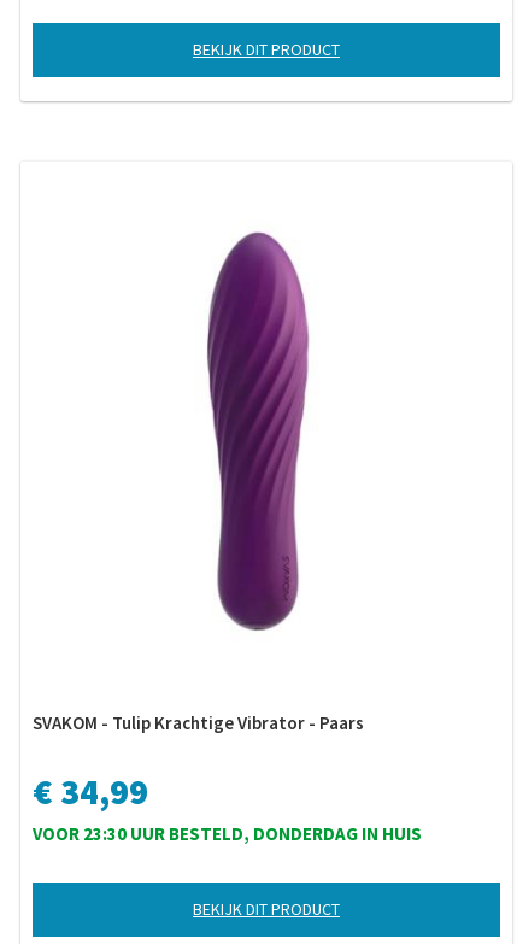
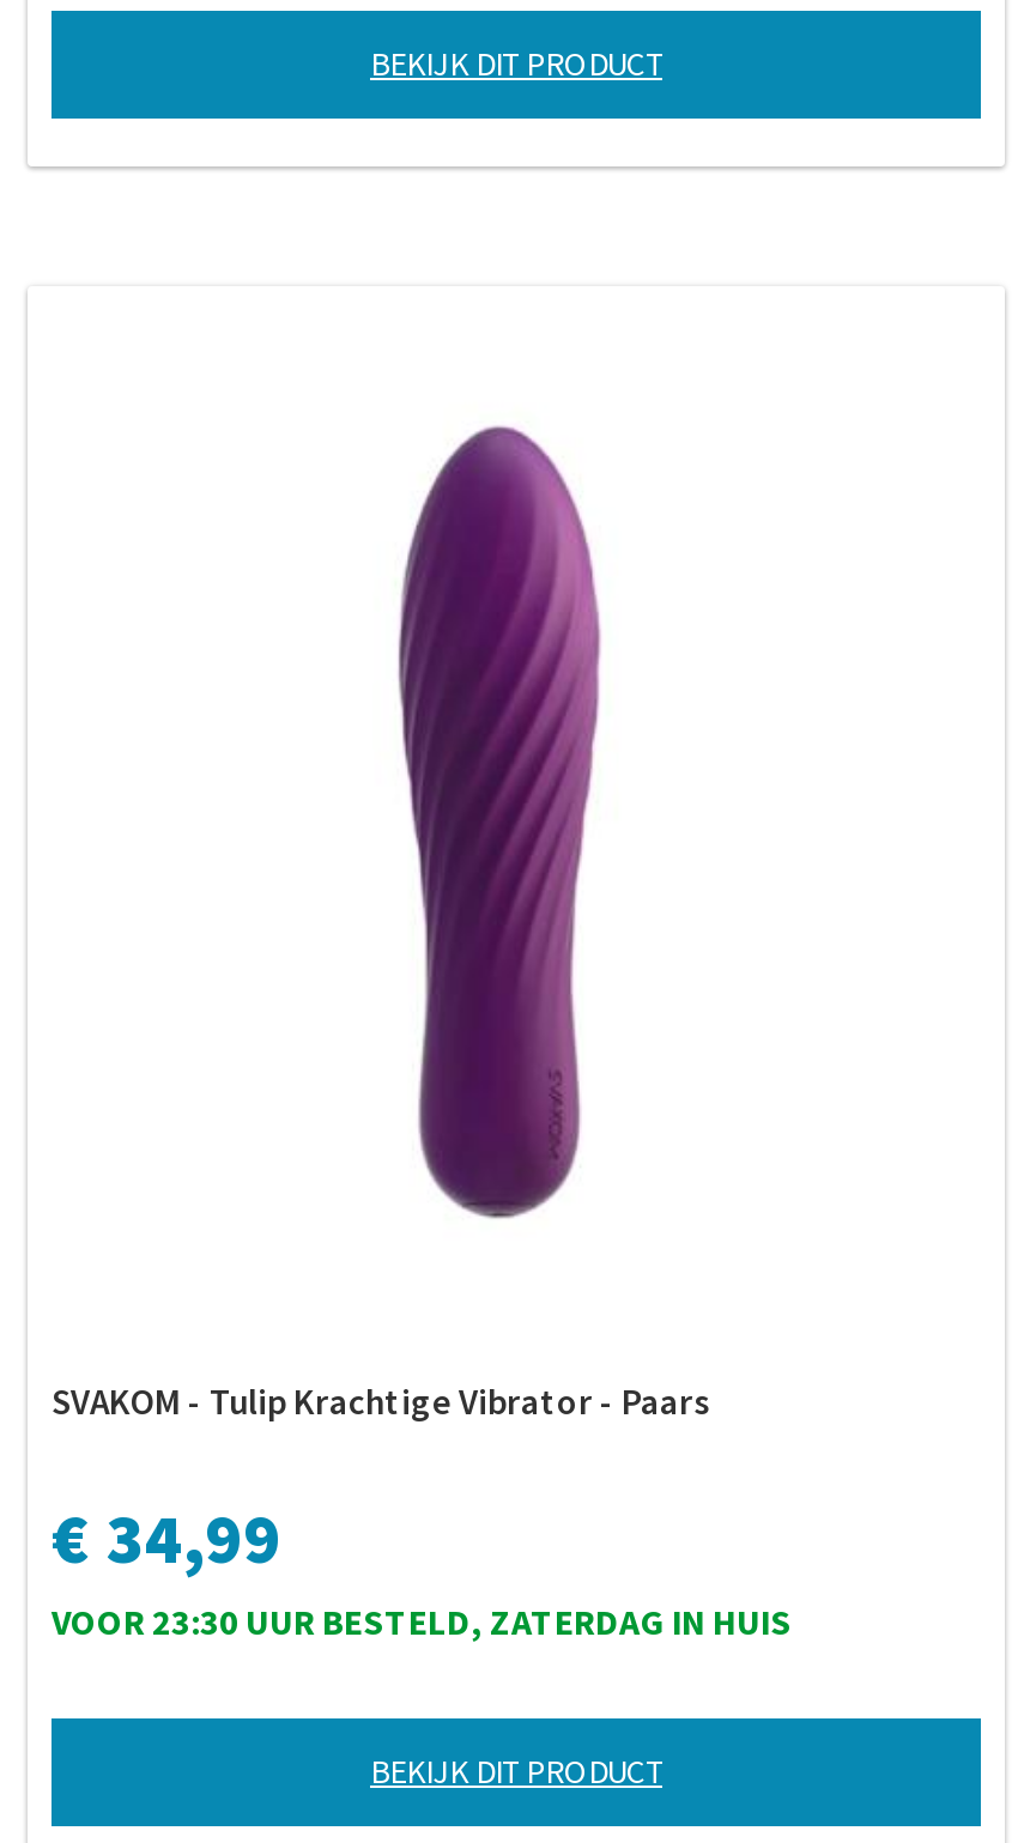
- VOOR 23:30 UUR BESTELD, DONDERDAG IN HUIS
+ VOOR 23:30 UUR BESTELD, ZATERDAG IN HUIS
